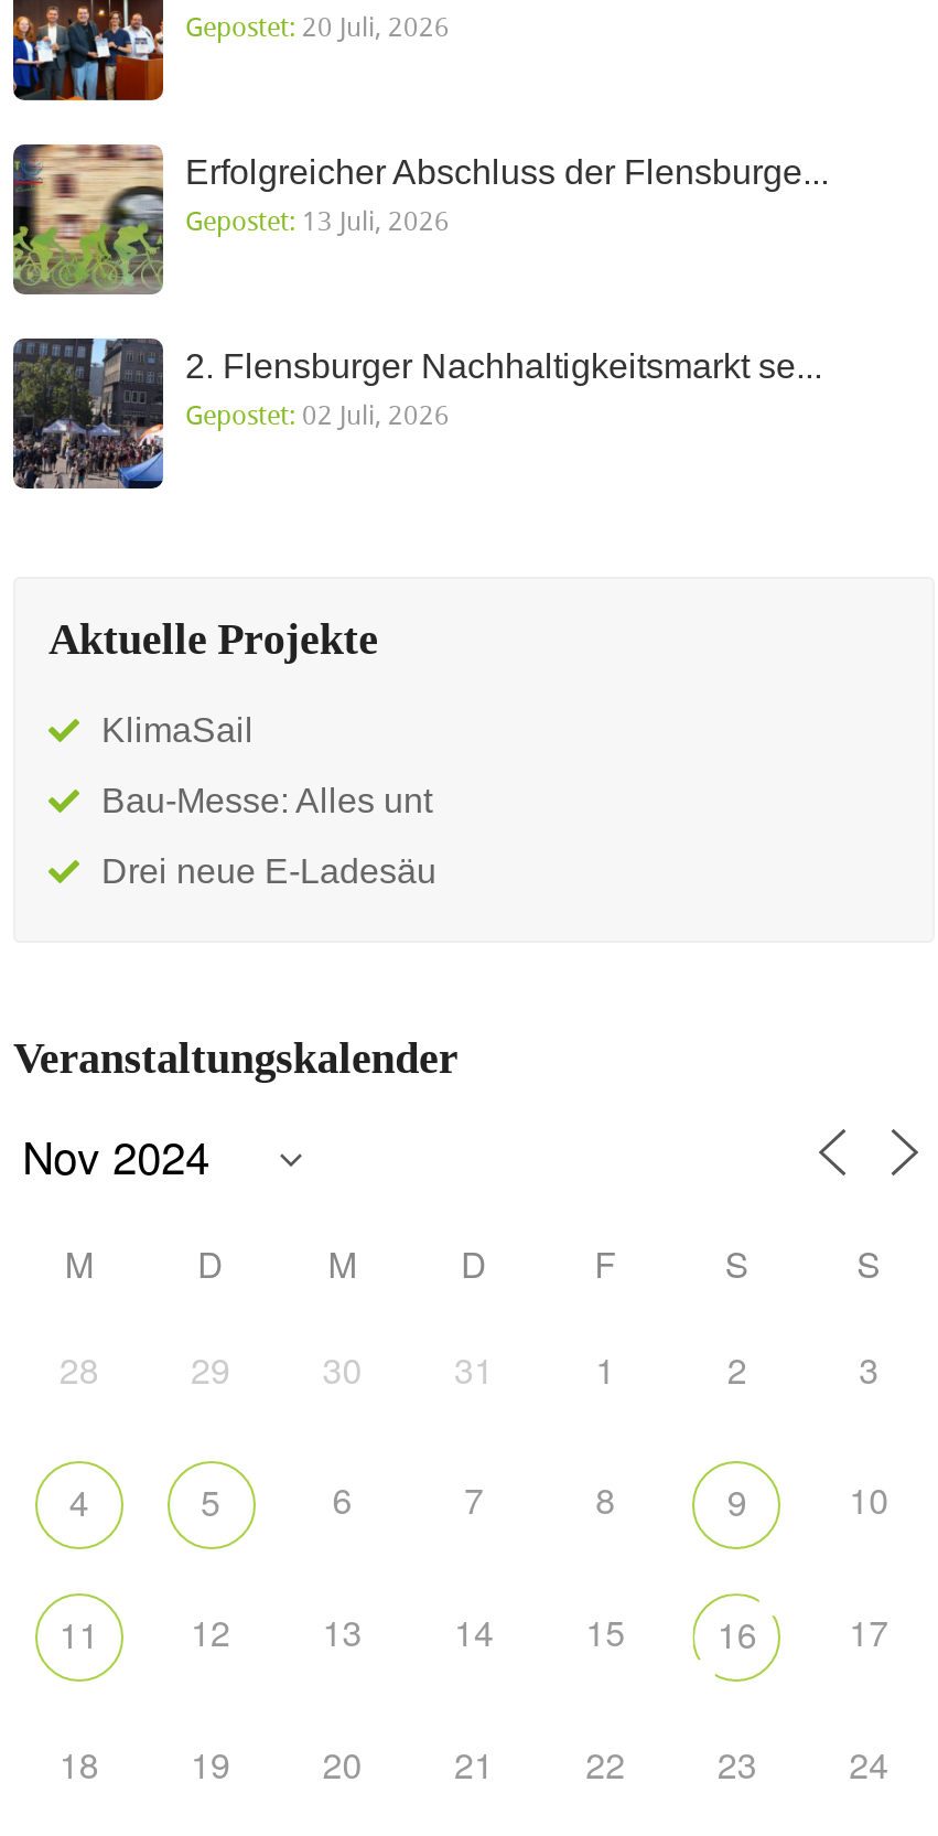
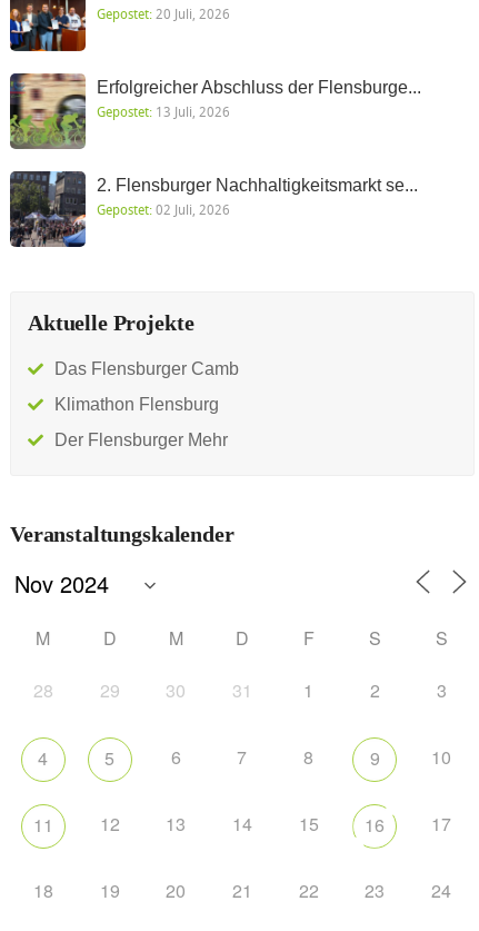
- KlimaSail
+ Das Flensburger Camb

- Bau-Messe: Alles unt
+ Klimathon Flensburg

- Drei neue E-Ladesäu
+ Der Flensburger Mehr
